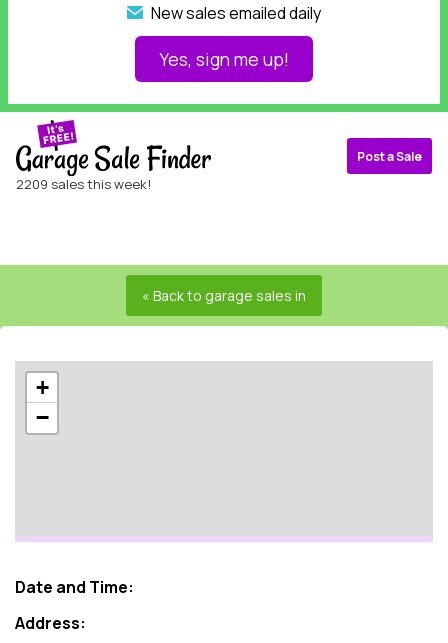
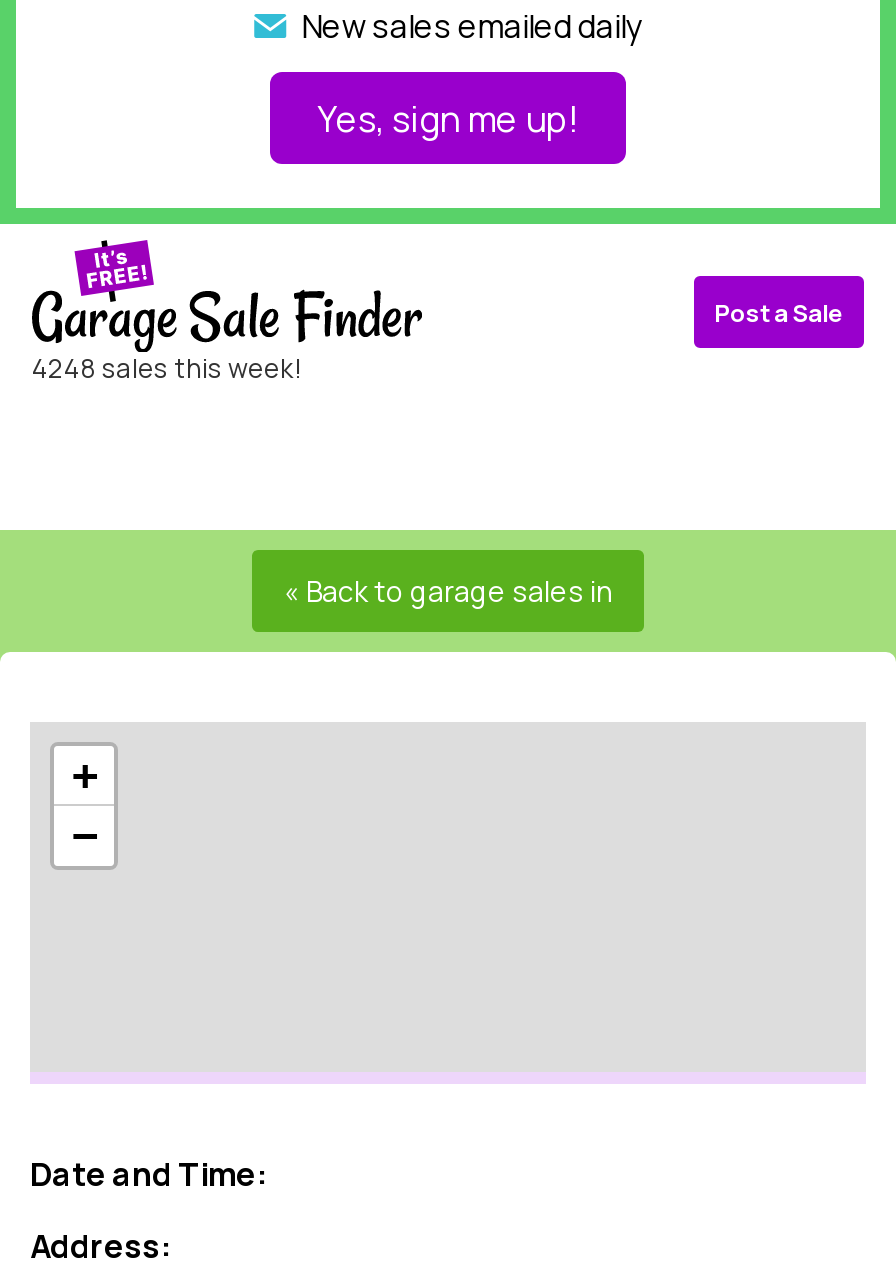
- 2209 sales this week!
+ 4248 sales this week!
